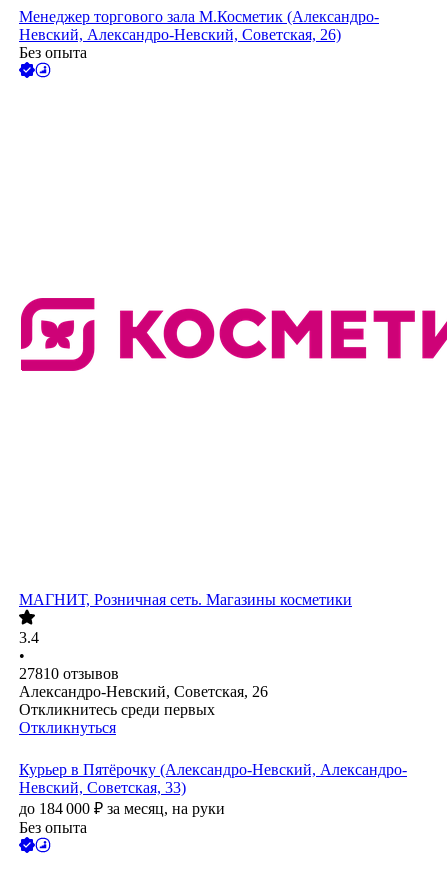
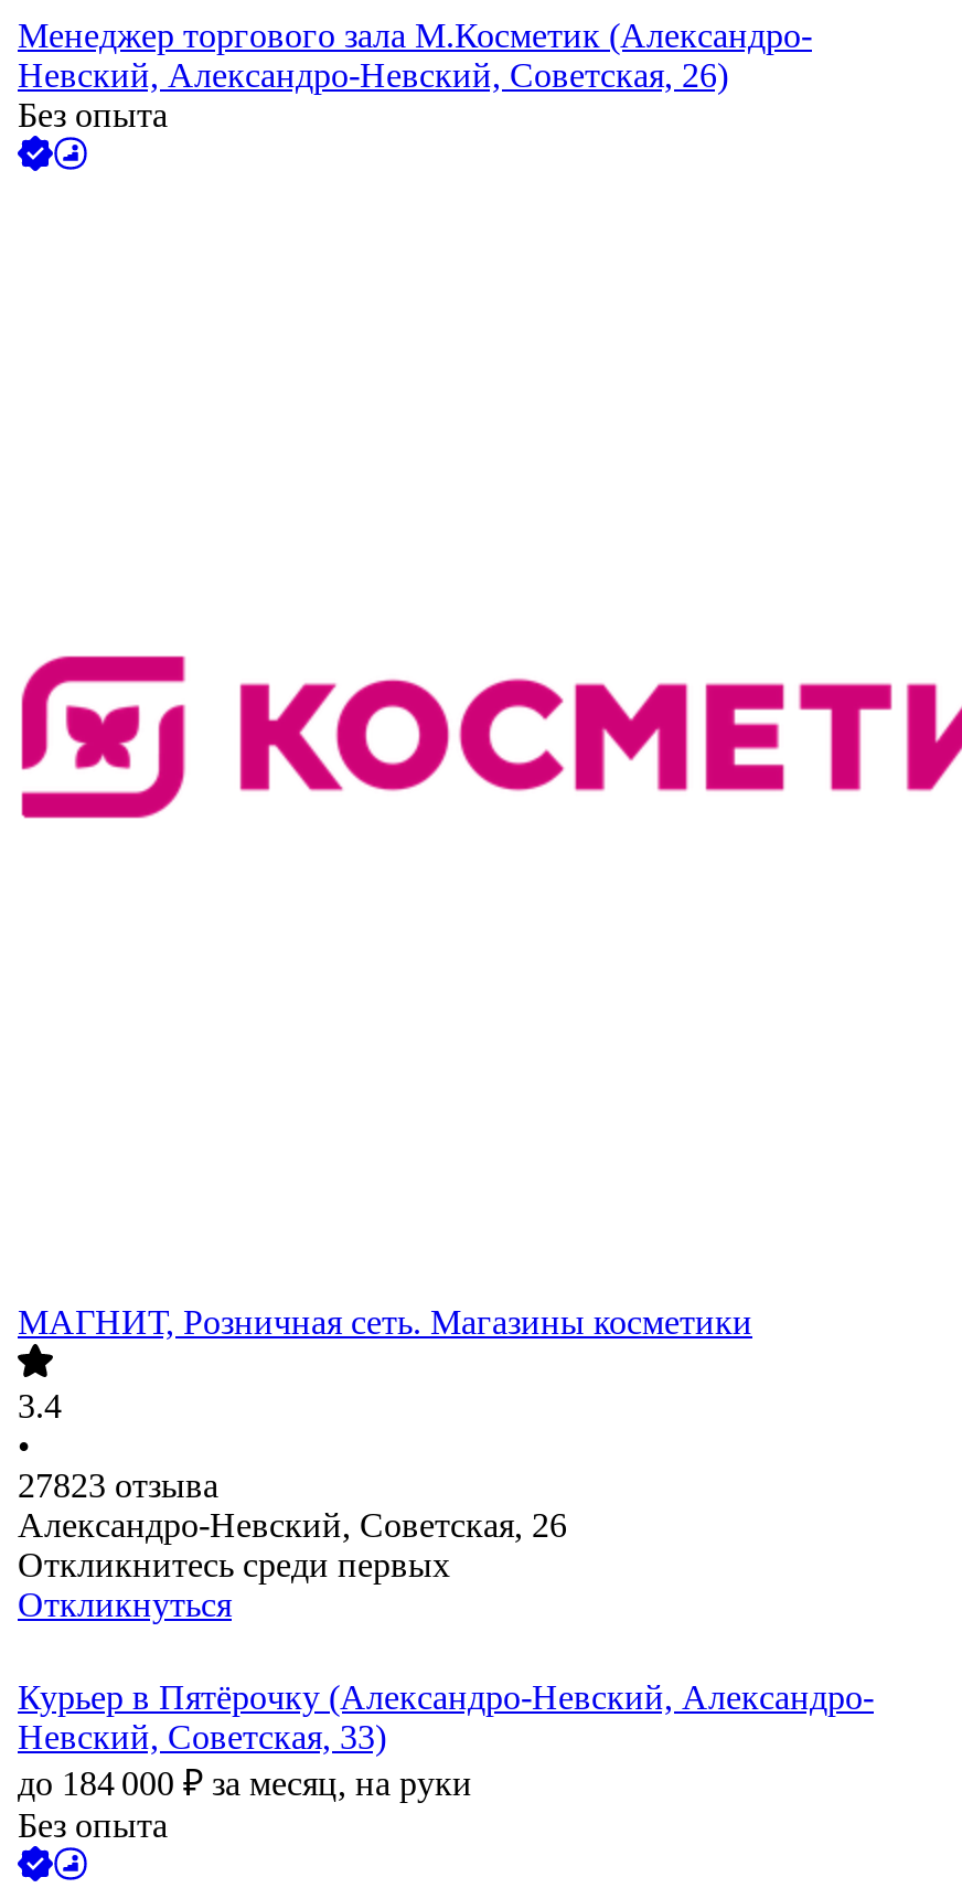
- 27810 отзывов
+ 27823 отзыва
